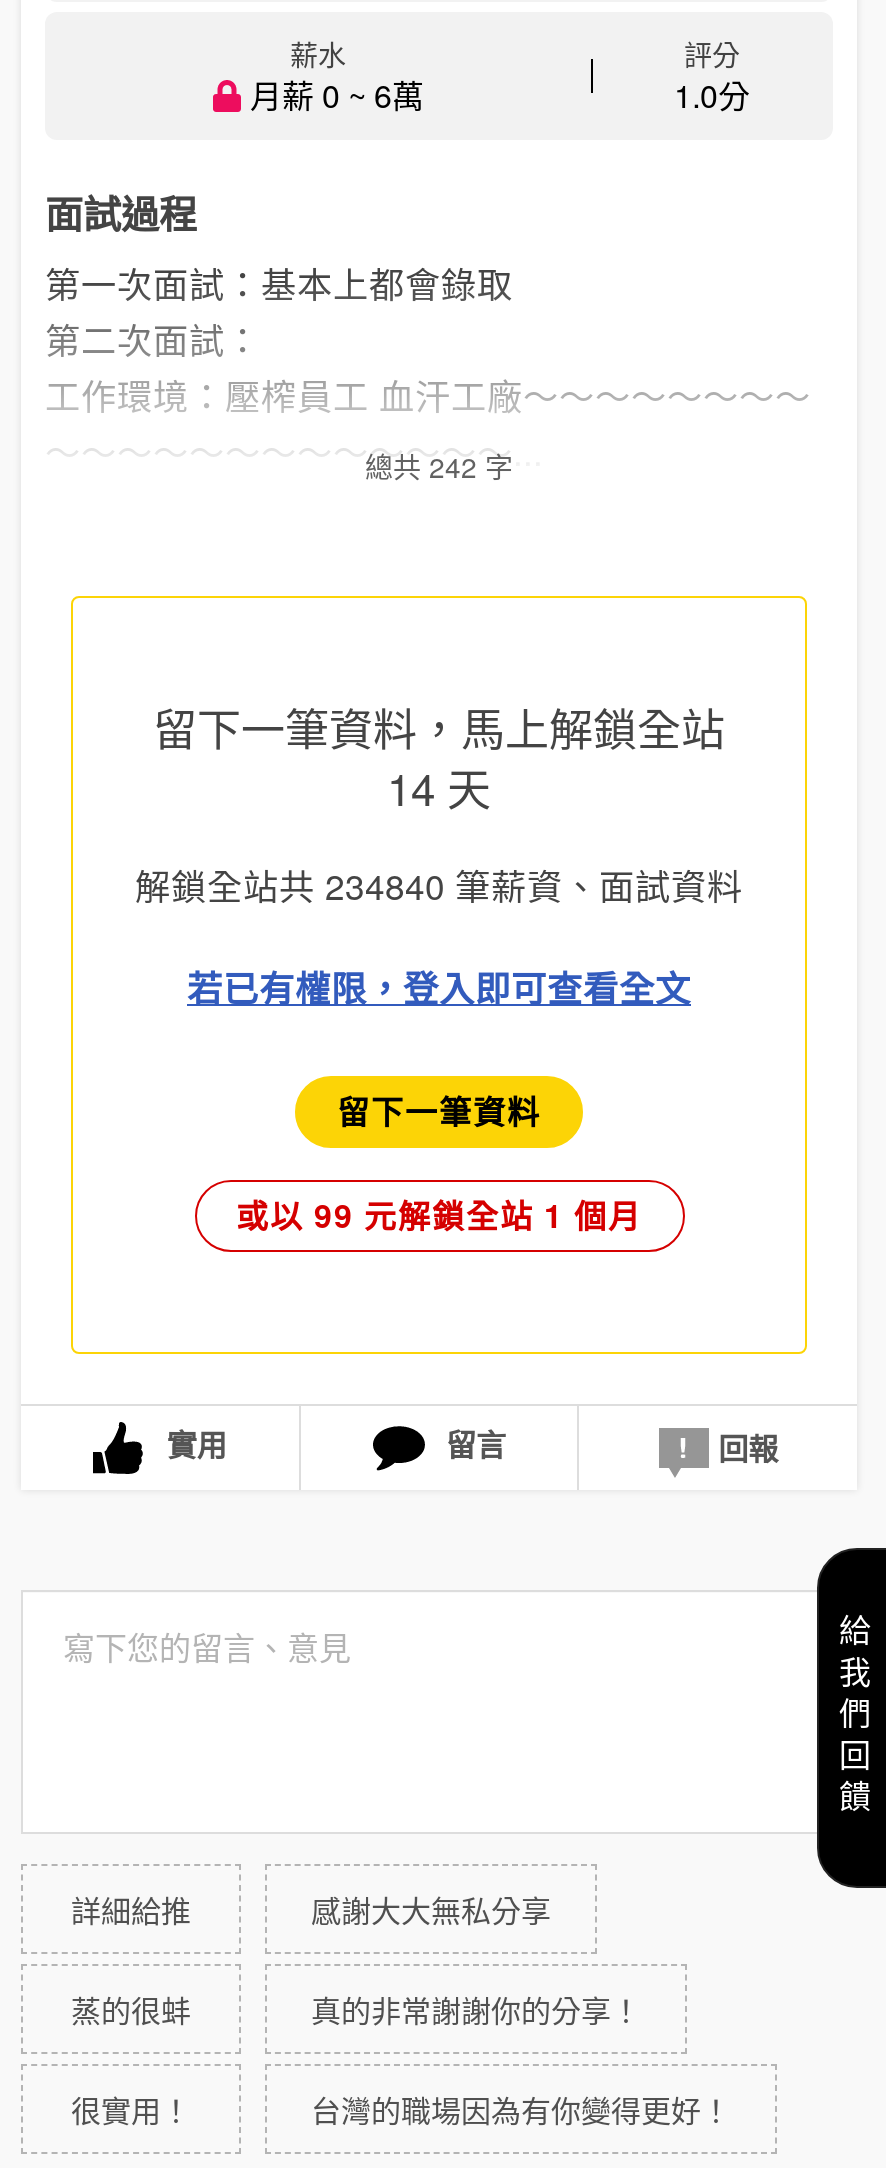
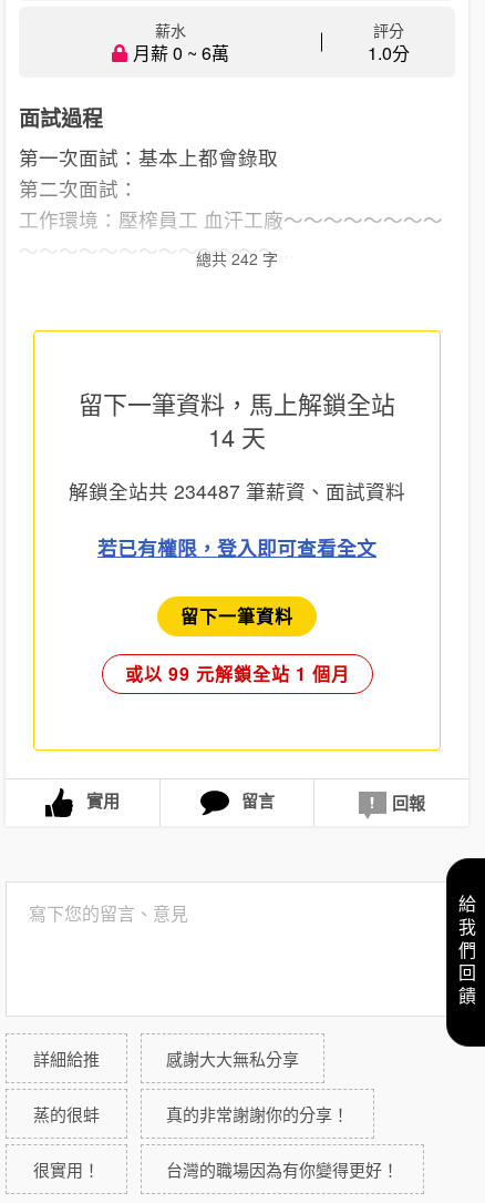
- 解鎖全站共234840筆薪資、面試資料
+ 解鎖全站共234487筆薪資、面試資料
